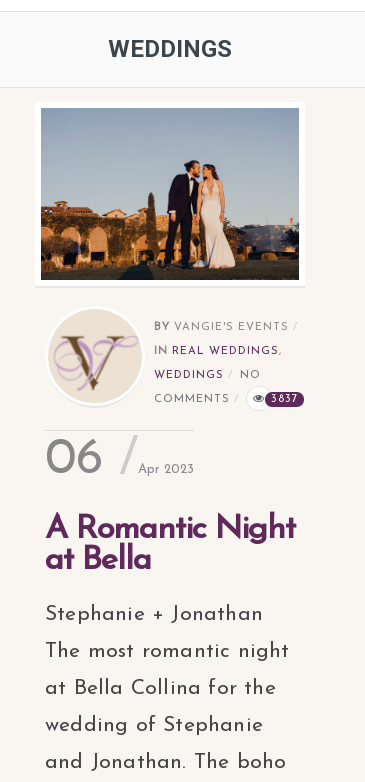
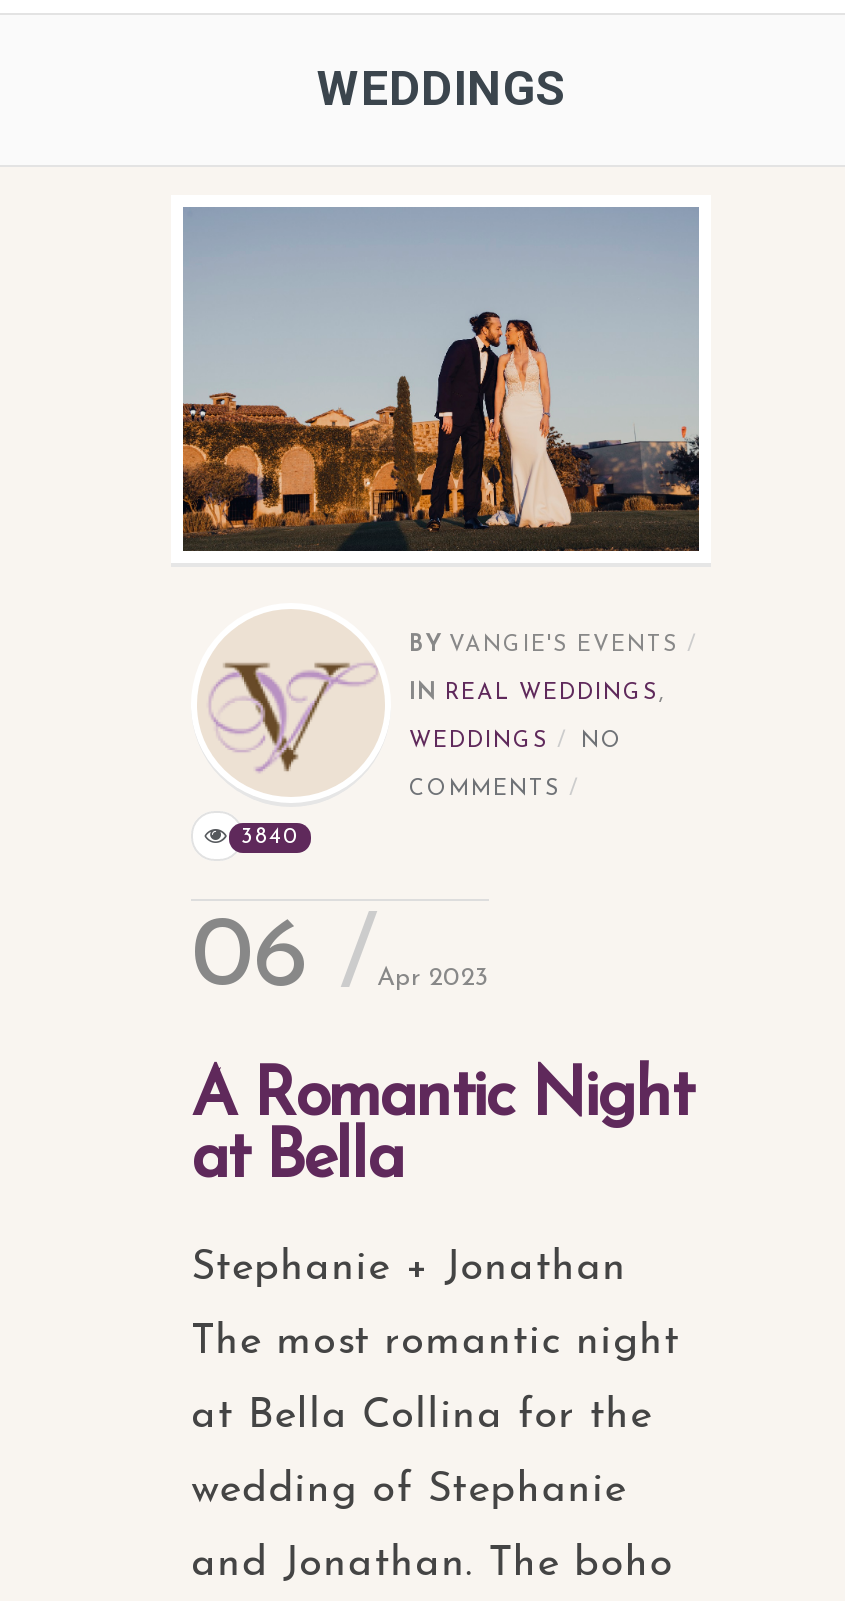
- 3837
+ 3840
